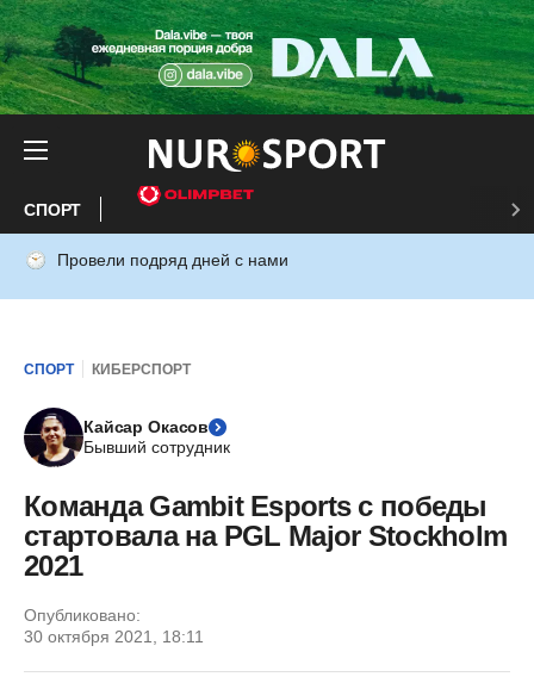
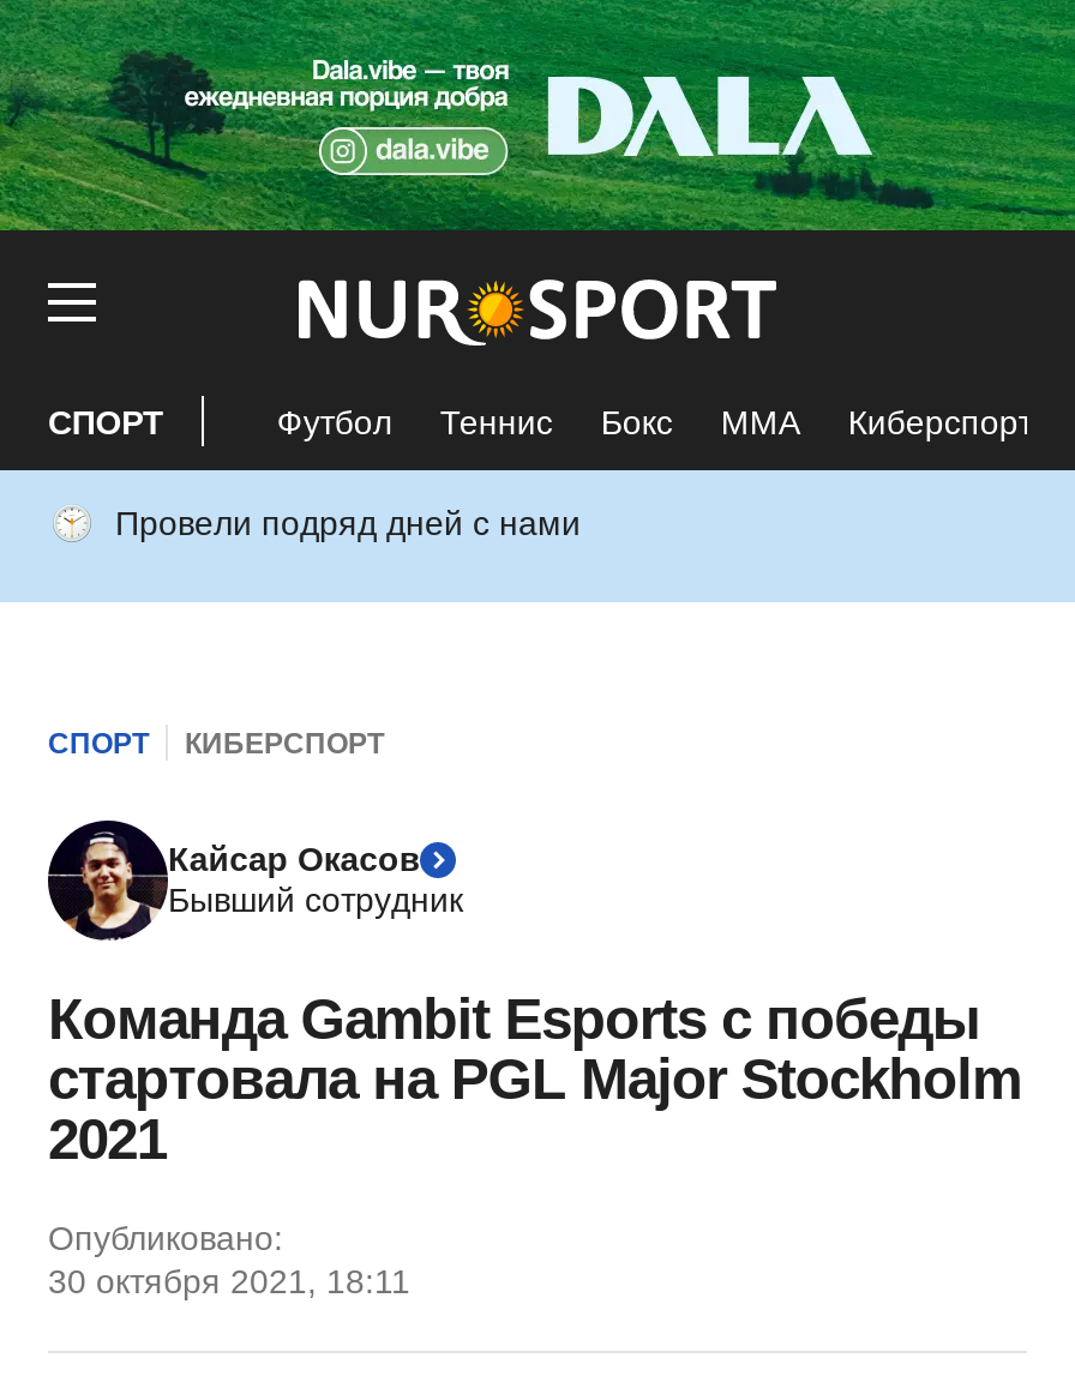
+ Футбол
+ Теннис
+ Бокс
+ ММА
+ Киберспорт
